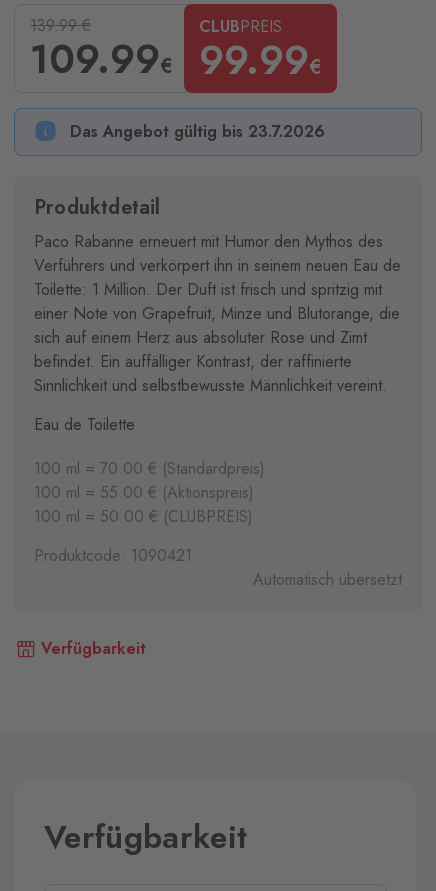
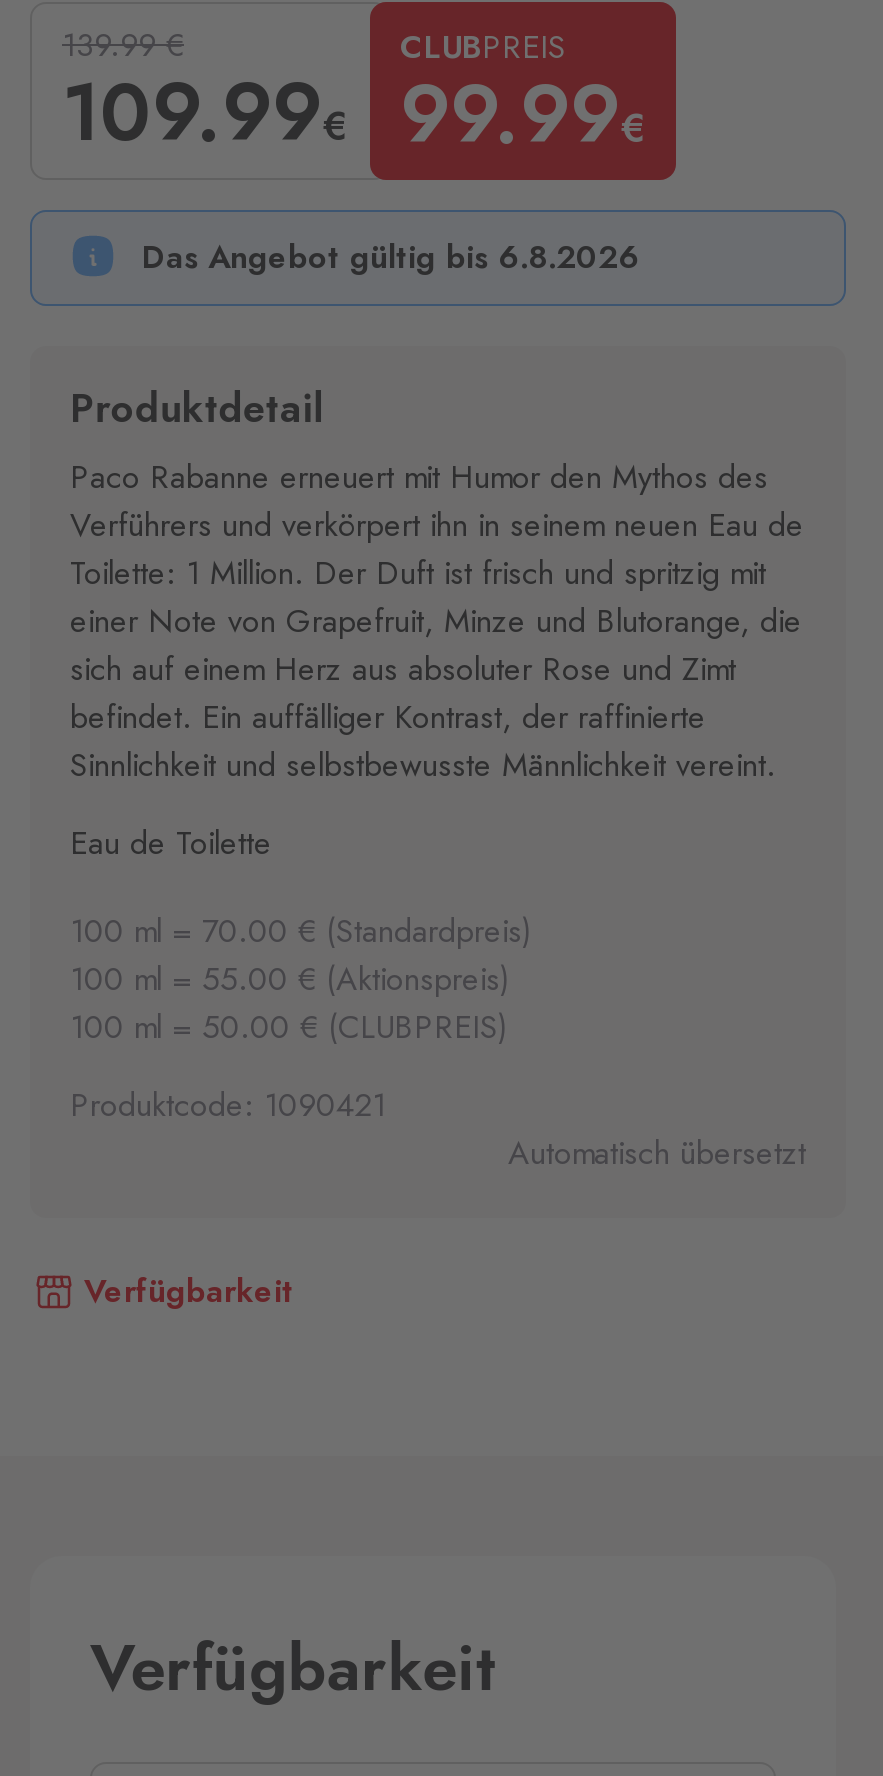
- Das Angebot gültig bis 23.7.2026
+ Das Angebot gültig bis 6.8.2026
